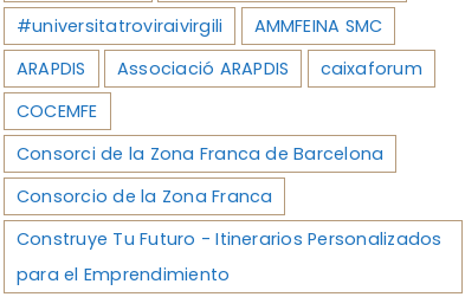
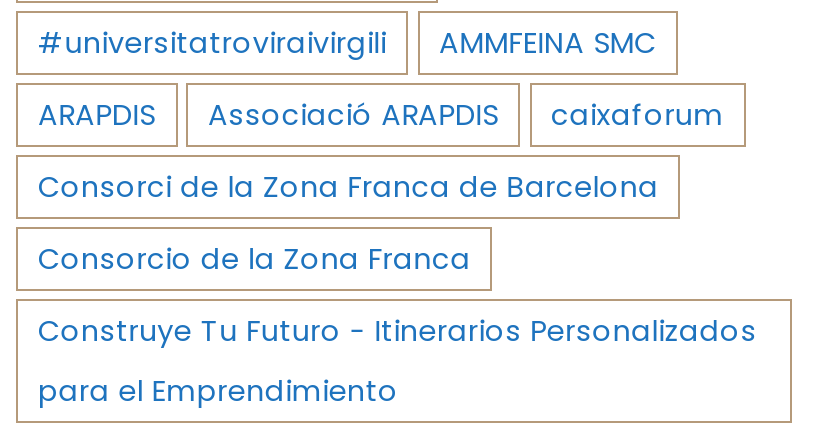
- COCEMFE
